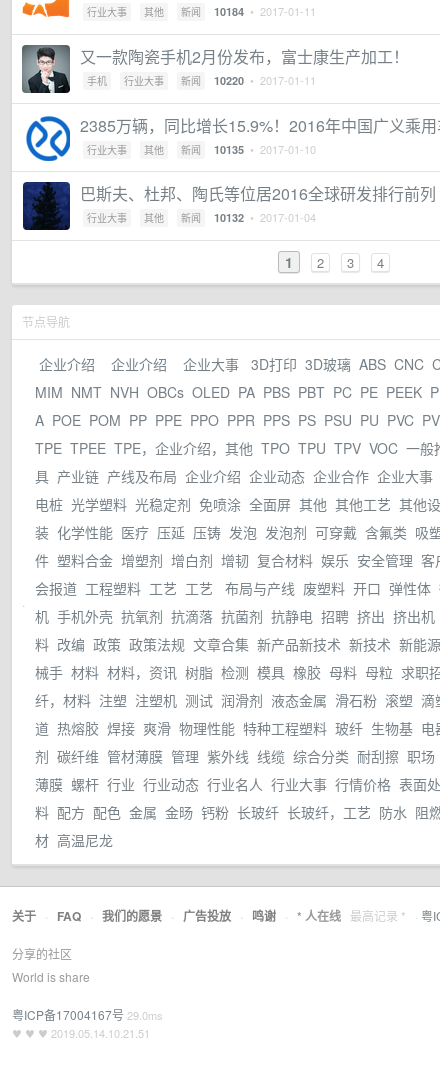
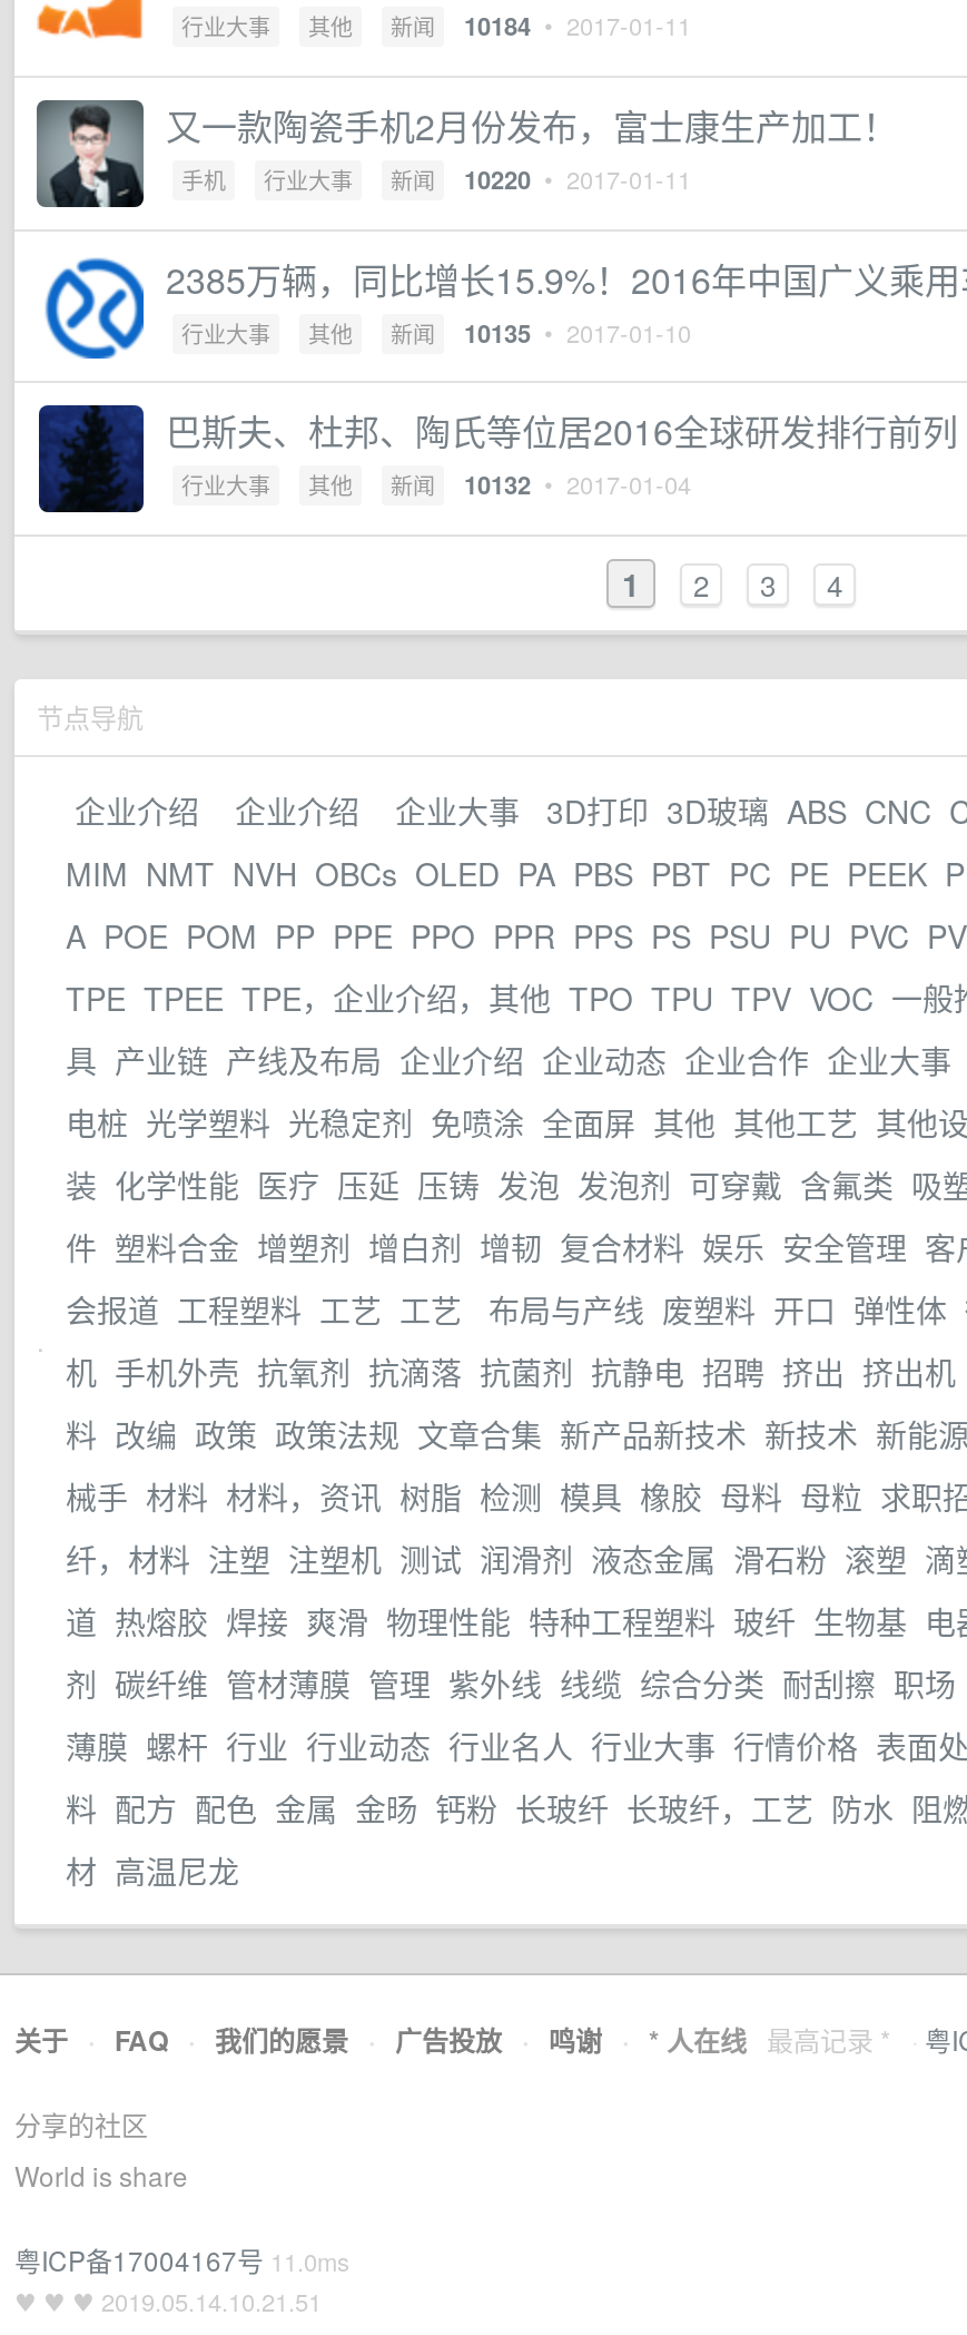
- 粤ICP备17004167号 29.0ms
+ 粤ICP备17004167号 11.0ms
